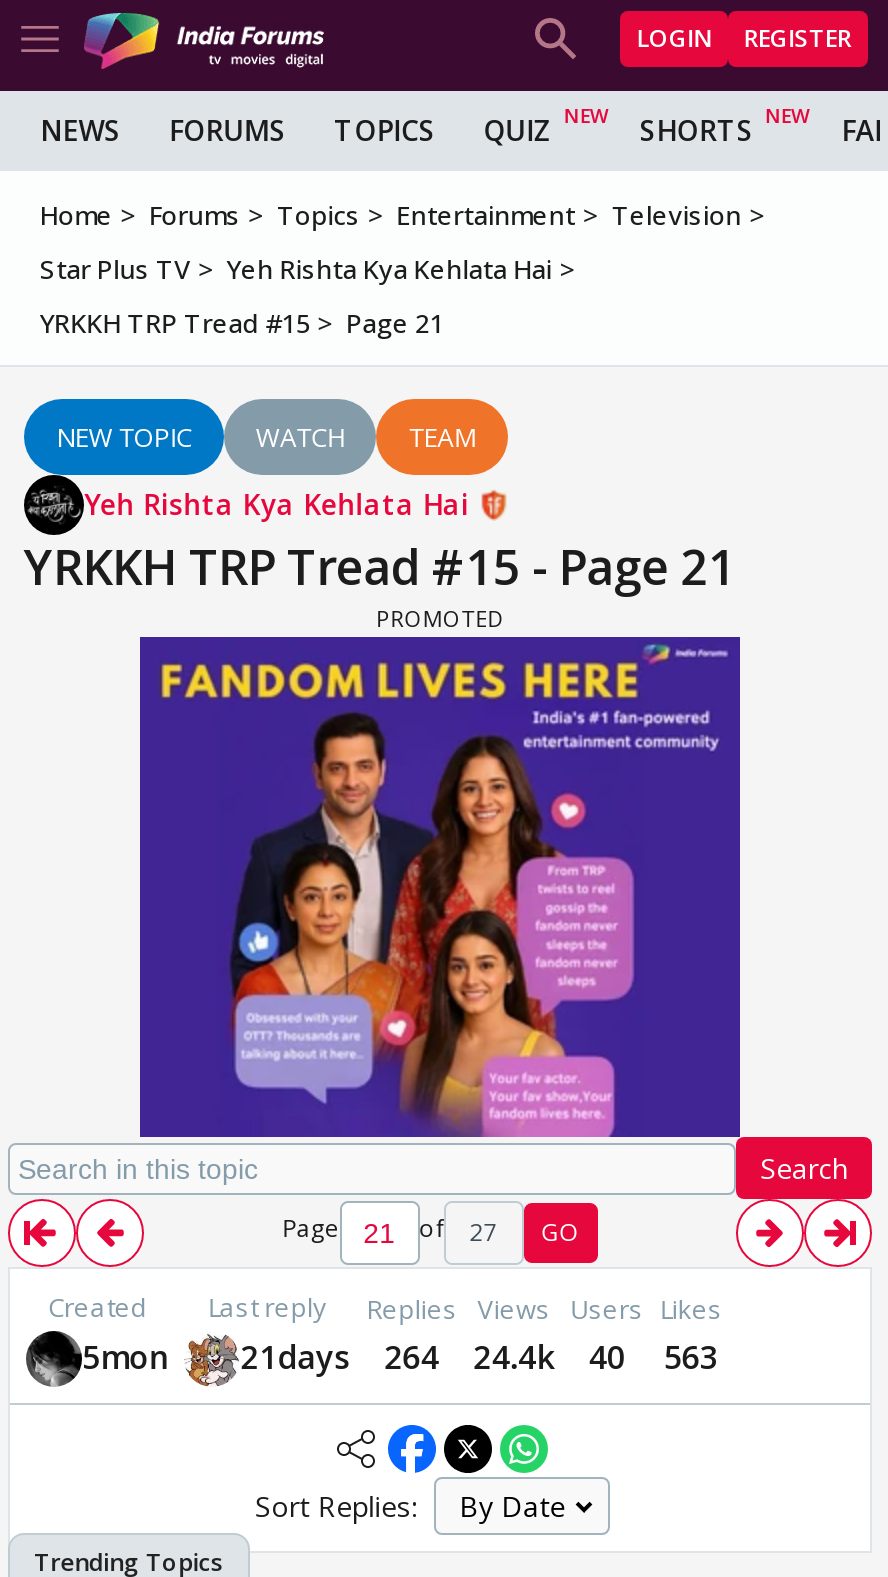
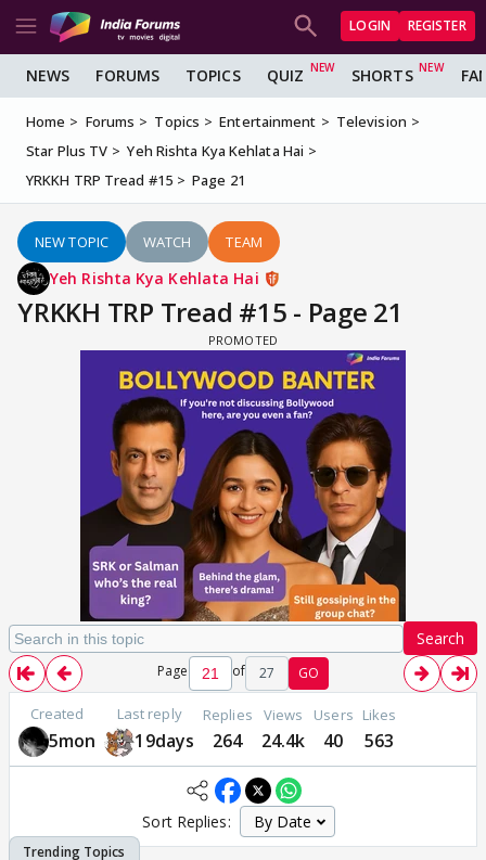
- [image]
+ [image]

- 5mon 21days 264 24.4k 40 563
+ 5mon 19days 264 24.4k 40 563
